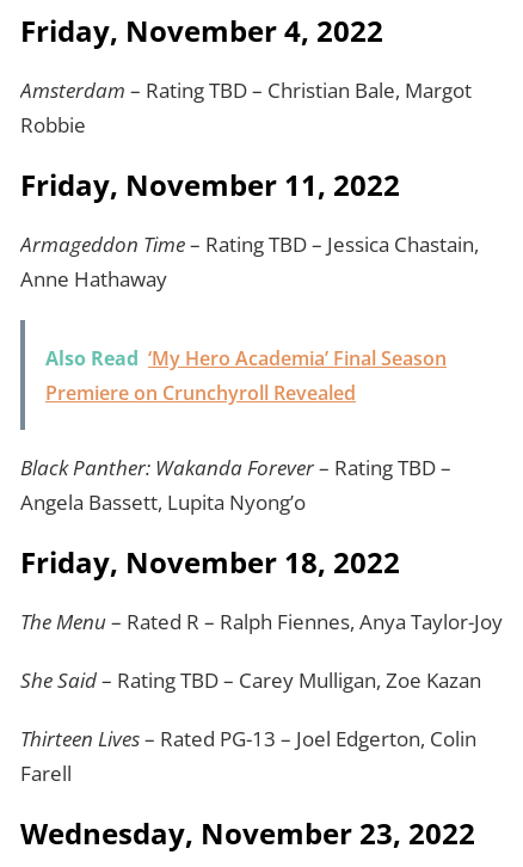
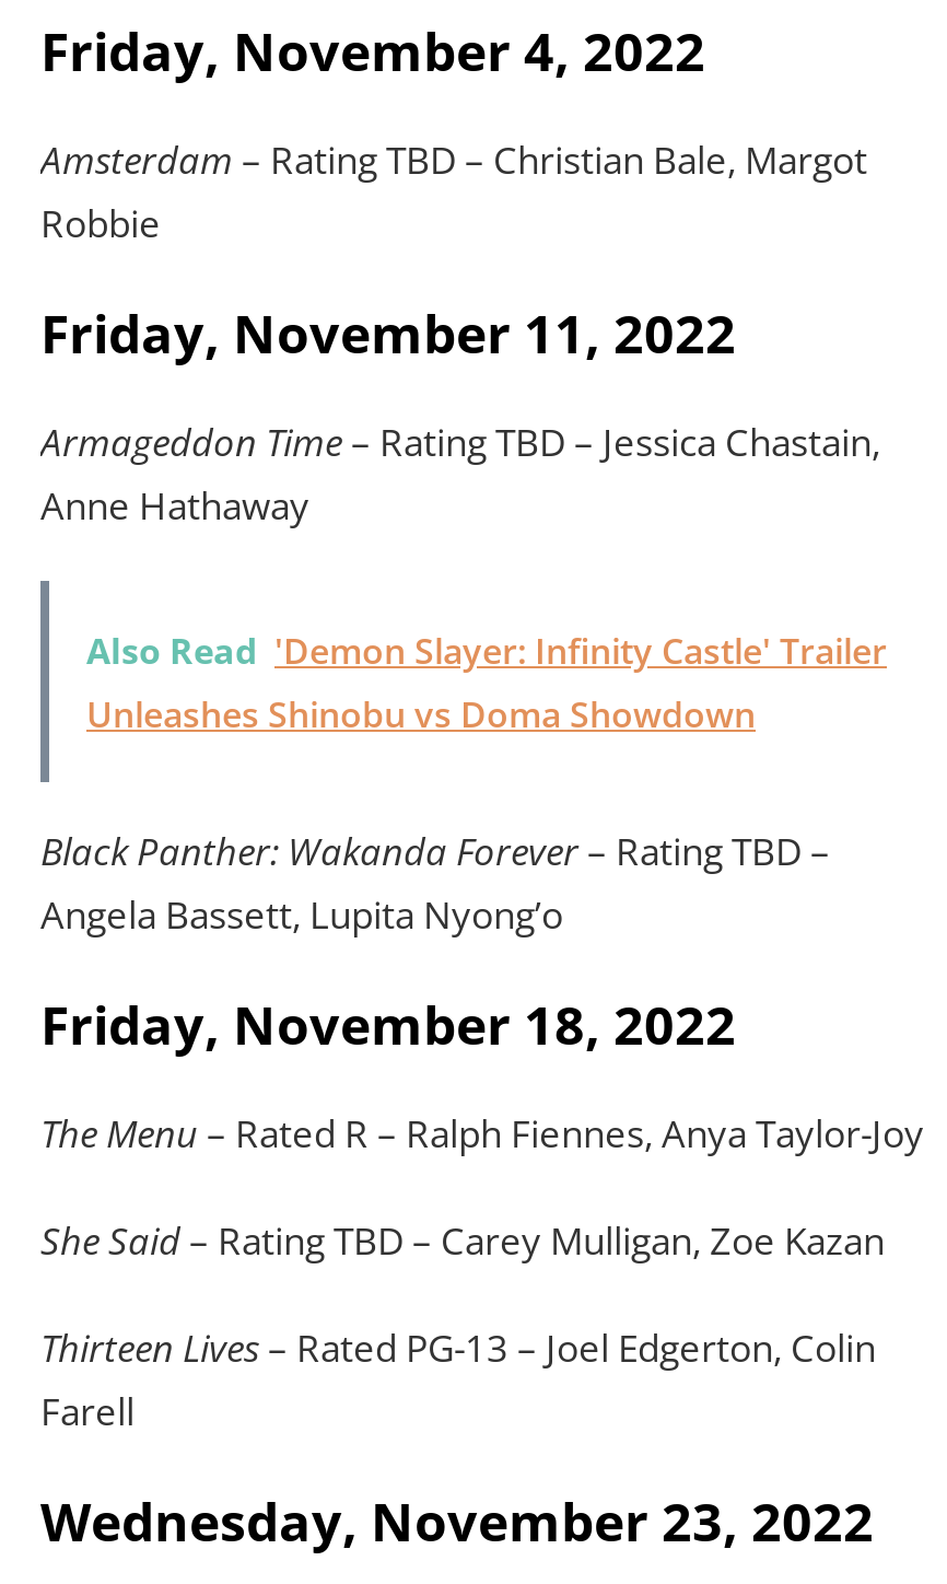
- Also Read ‘My Hero Academia’ Final Season
- Premiere on Crunchyroll Revealed
+ Also Read 'Demon Slayer: Infinity Castle' Trailer
+ Unleashes Shinobu vs Doma Showdown
